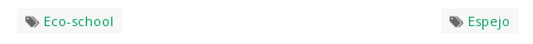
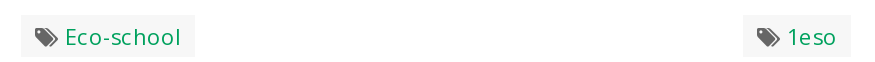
- Espejo
+ 1eso
